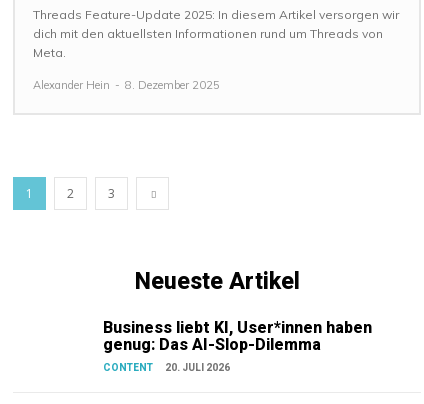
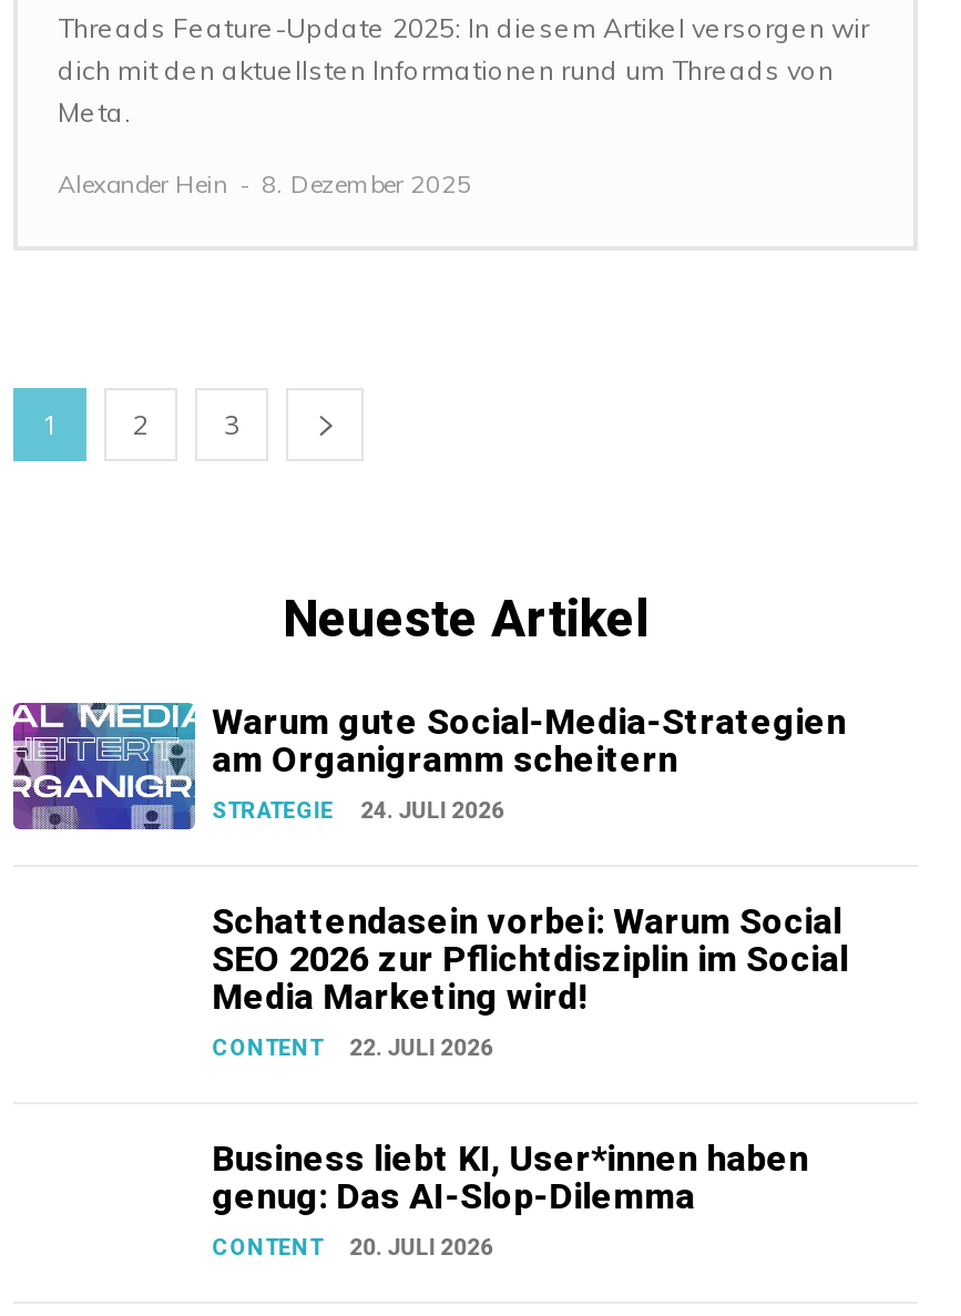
+ [image]
+ Warum gute Social-Media-Strategien
+ am Organigramm scheitern
+ STRATEGIE
+ 24. JULI 2026
+ Schattendasein vorbei: Warum Social
+ SEO 2026 zur Pflichtdisziplin im Social
+ Media Marketing wird!
+ CONTENT
+ 22. JULI 2026
